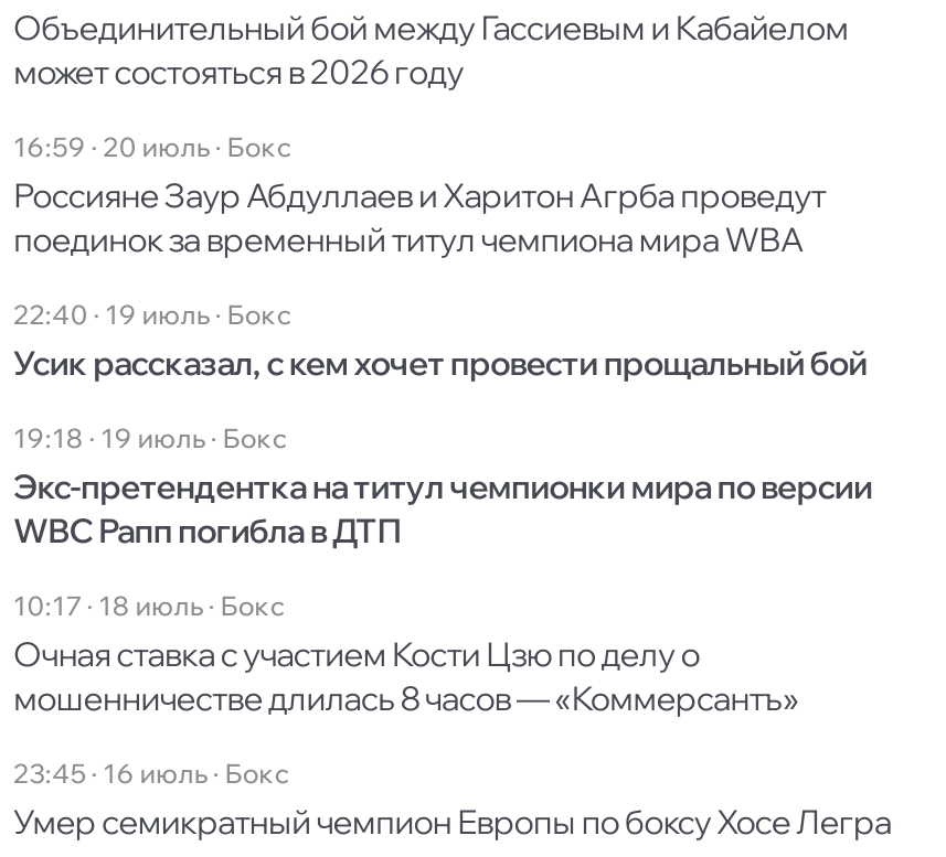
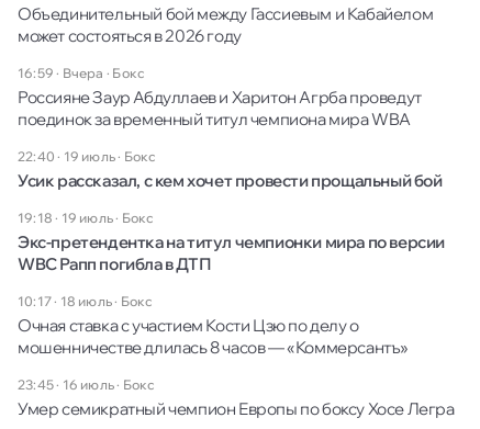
- 16:59 · 20 июль · Бокс
+ 16:59 · Вчера · Бокс
